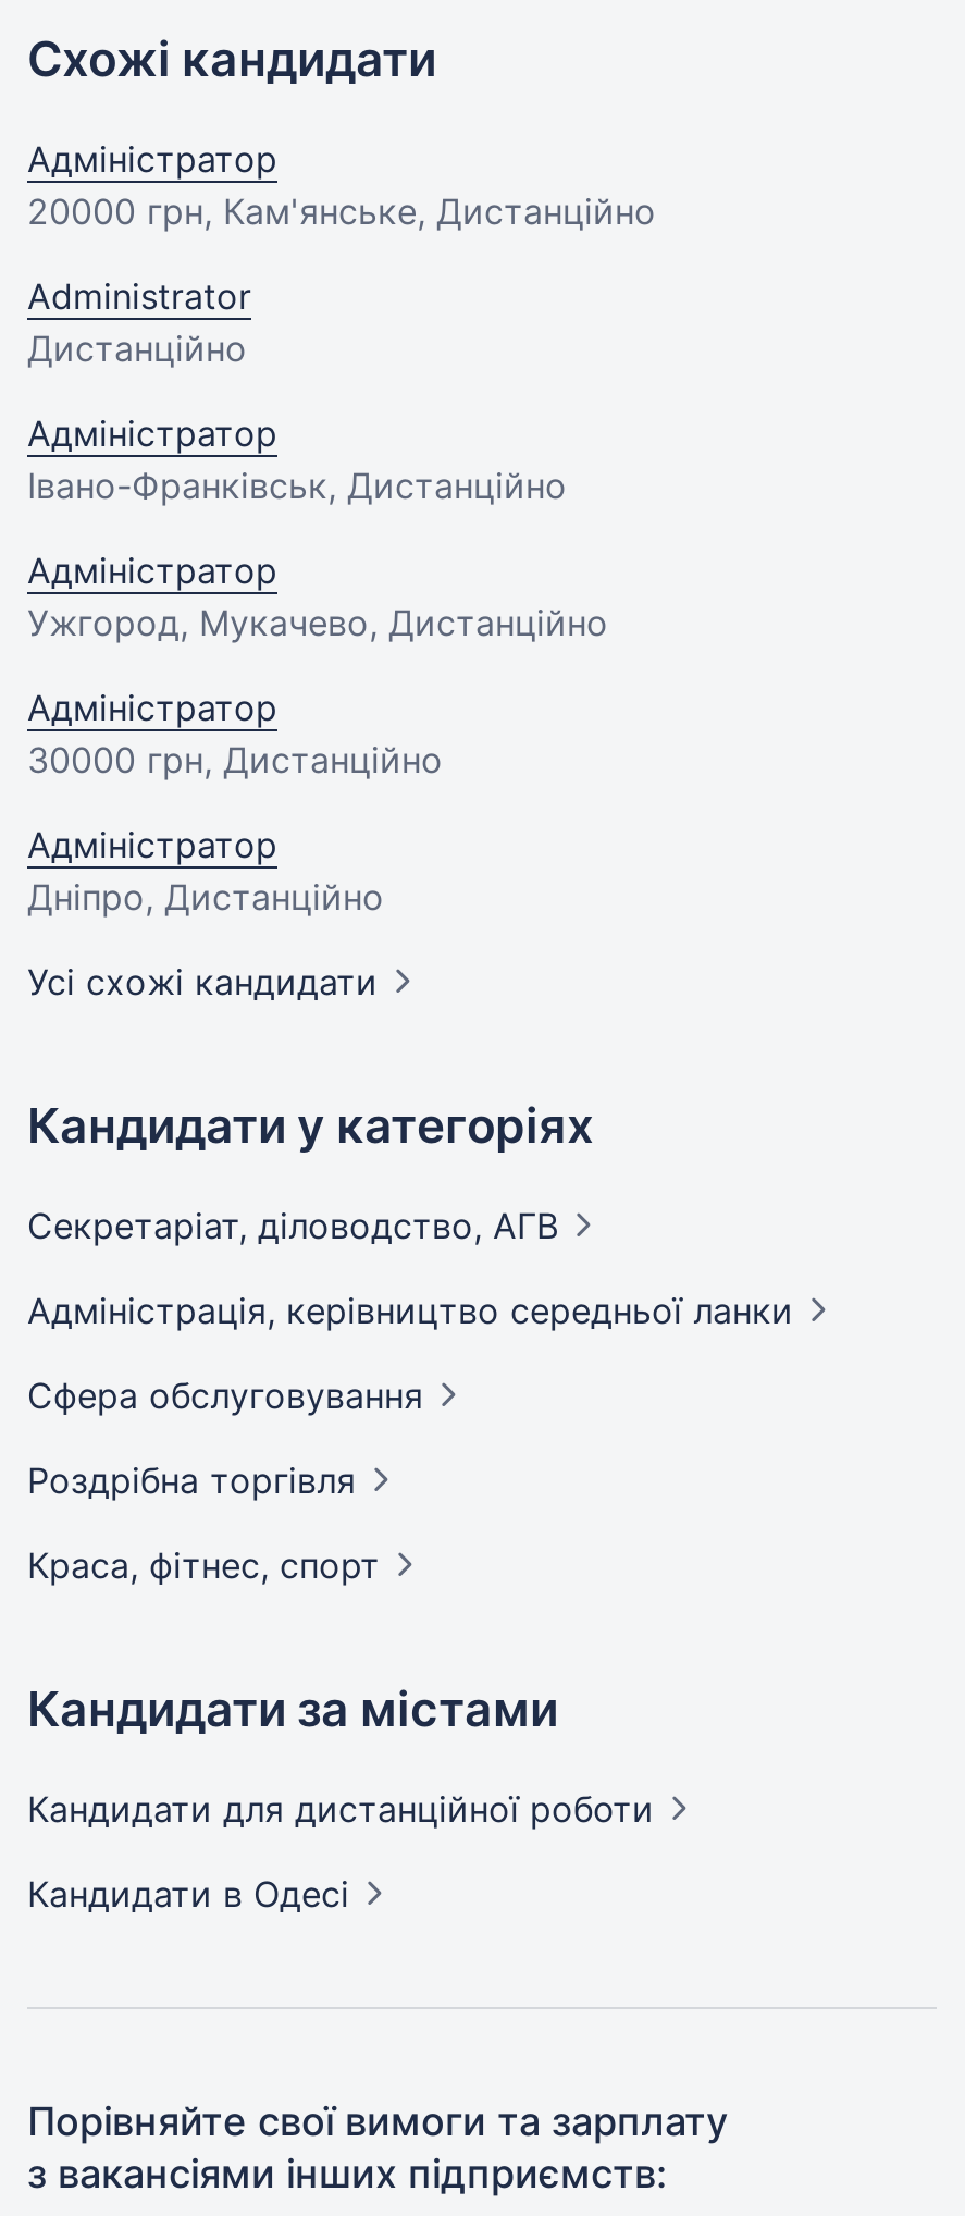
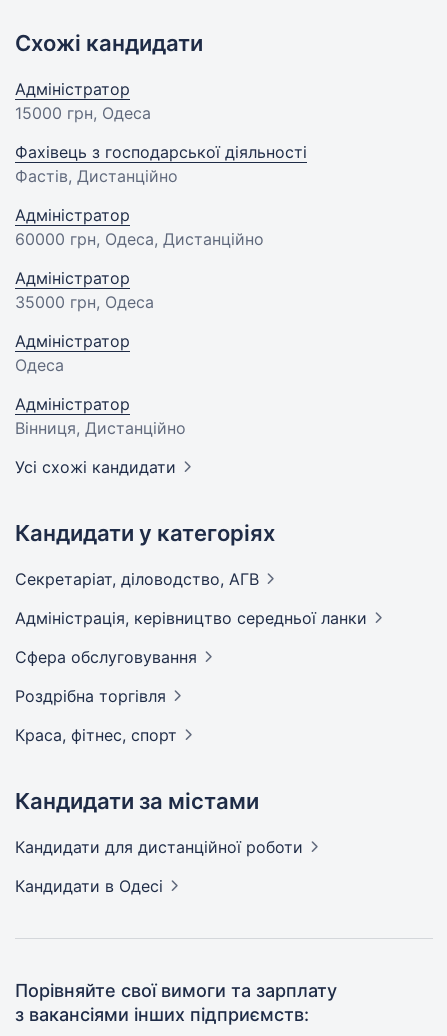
- 20000 грн, Кам'янське, Дистанційно
+ 15000 грн, Одеса

- Administrator
- Дистанційно
+ Фахівець з господарської діяльності
+ Фастів, Дистанційно

- Івано-Франківськ, Дистанційно
+ 60000 грн, Одеса, Дистанційно

- Ужгород, Мукачево, Дистанційно
+ 35000 грн, Одеса

- 30000 грн, Дистанційно
+ Одеса

- Дніпро, Дистанційно
+ Вінниця, Дистанційно
